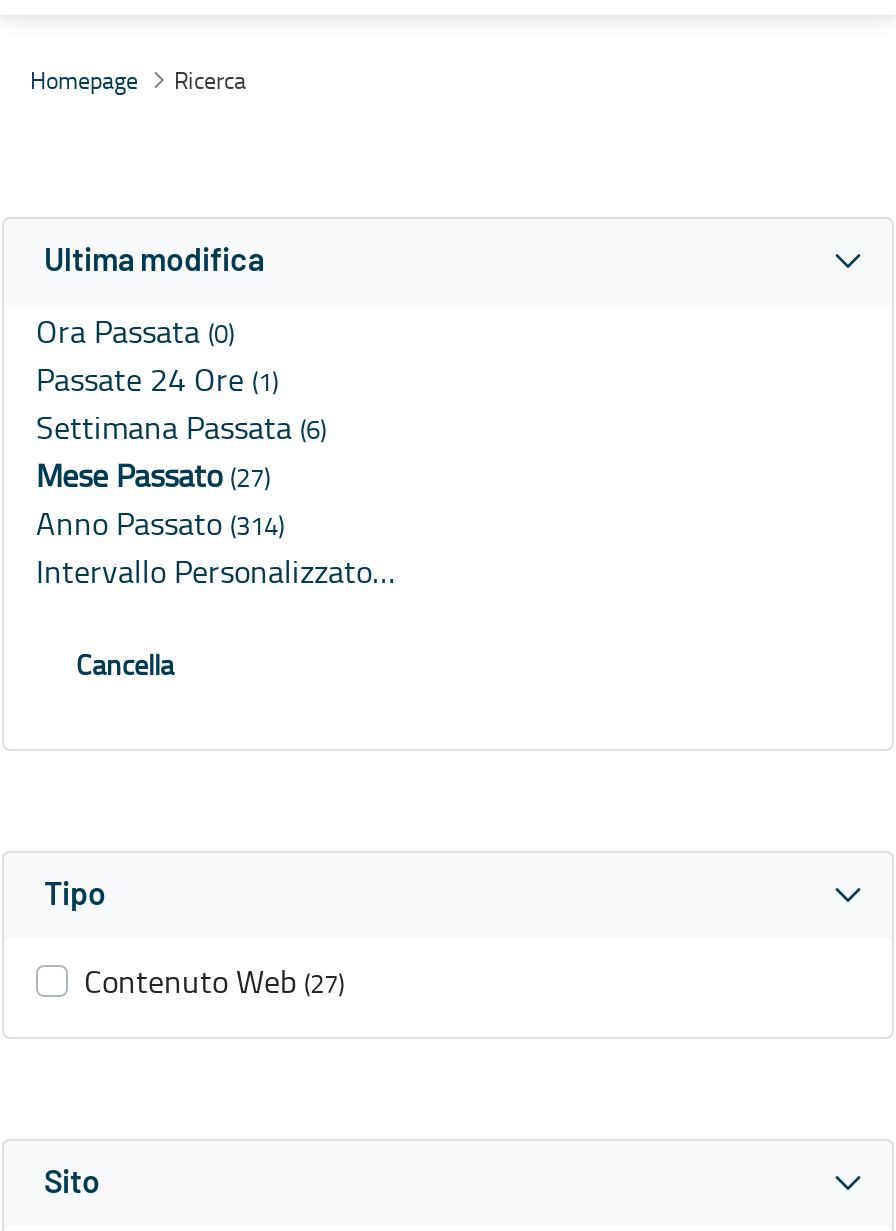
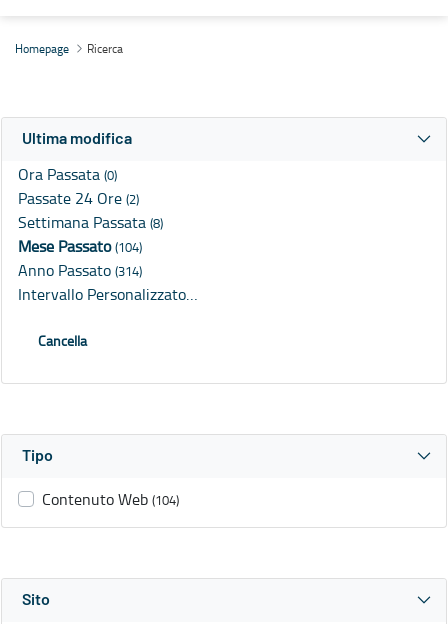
- Passate 24 Ore (1)
+ Passate 24 Ore (2)

- Settimana Passata (6)
+ Settimana Passata (8)

- Mese Passato (27)
+ Mese Passato (104)

- Contenuto Web (27)
+ Contenuto Web (104)
